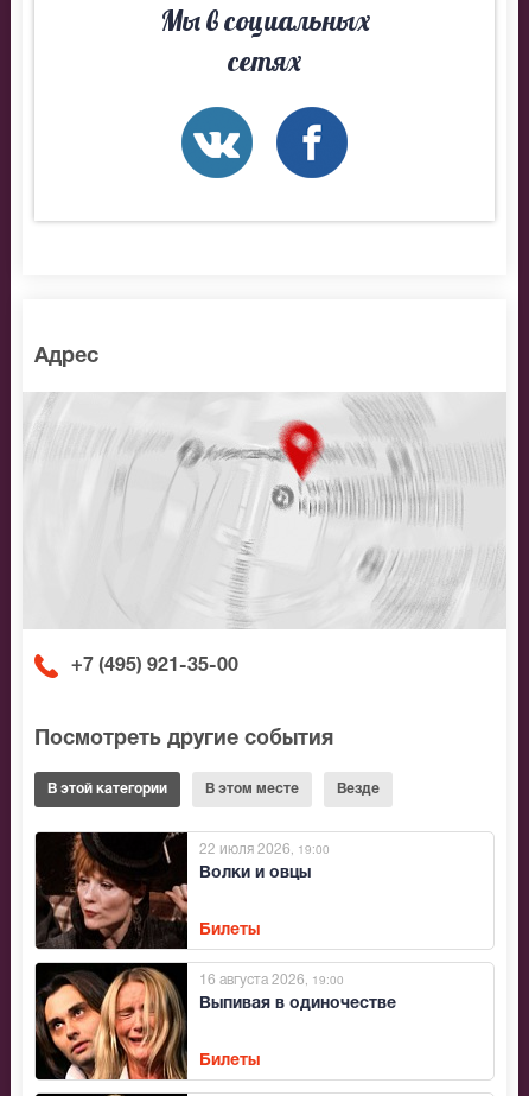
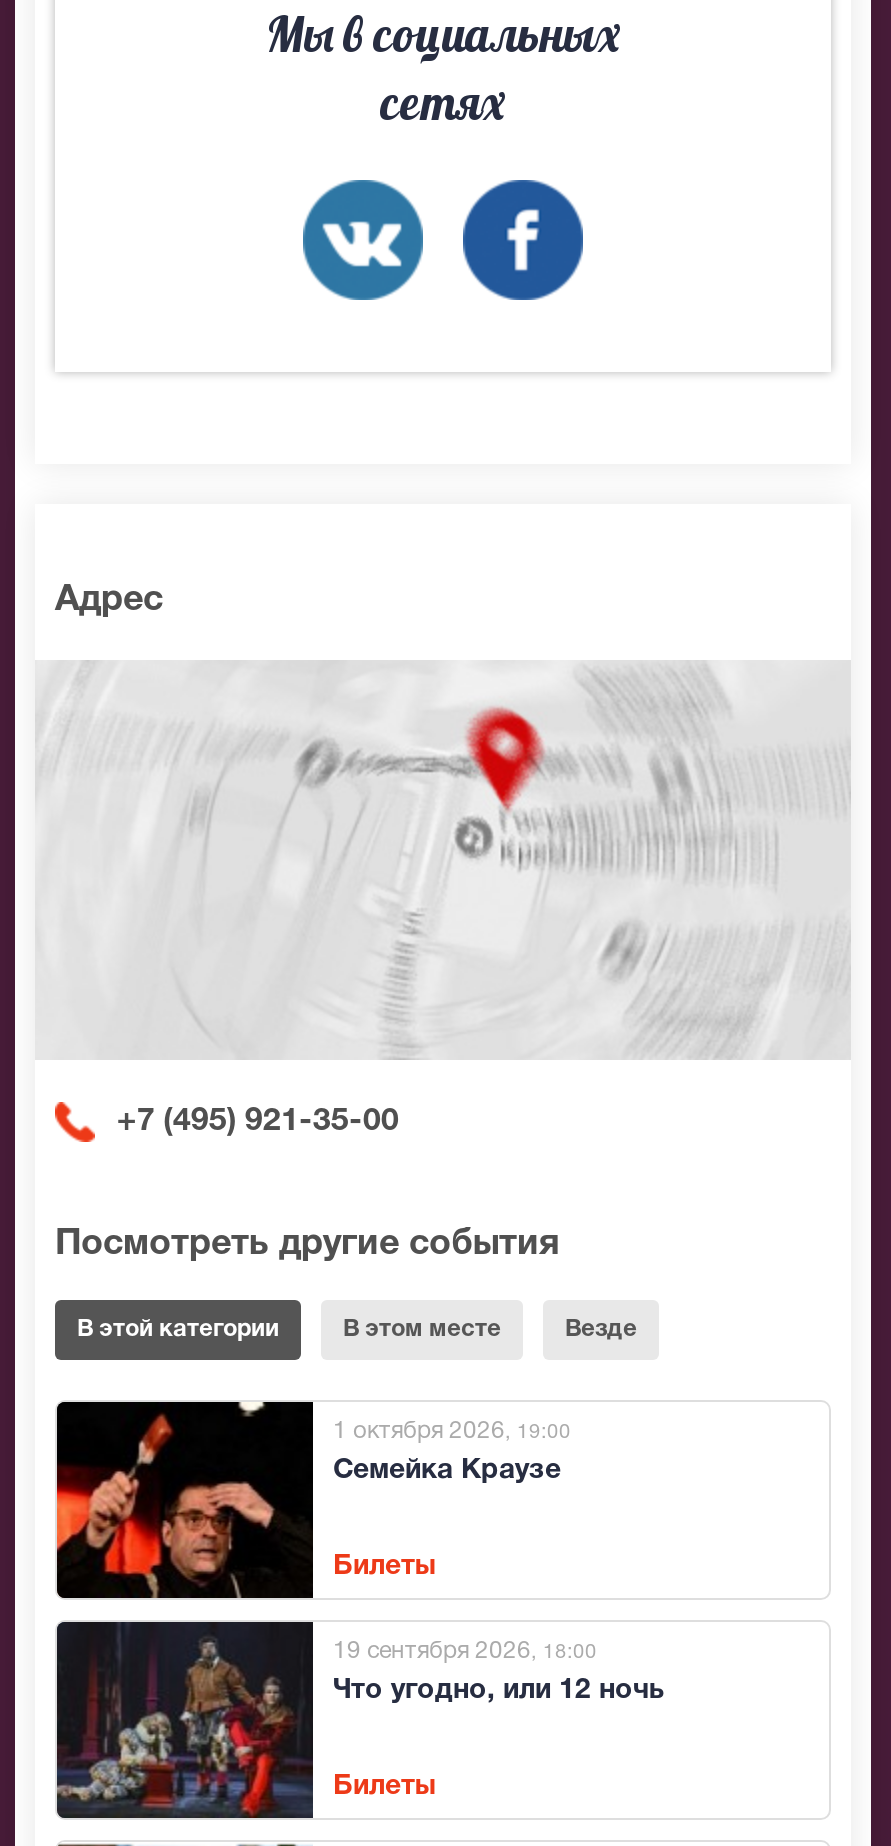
- [image]
- Волки и овцы
+ [image]
+ Семейка Краузе

- 22 июля 2026, 19:00
+ 1 октября 2026, 19:00

- [image]
- Выпивая в одиночестве
+ [image]
+ Что угодно, или 12 ночь

- 16 августа 2026, 19:00
+ 19 сентября 2026, 18:00
